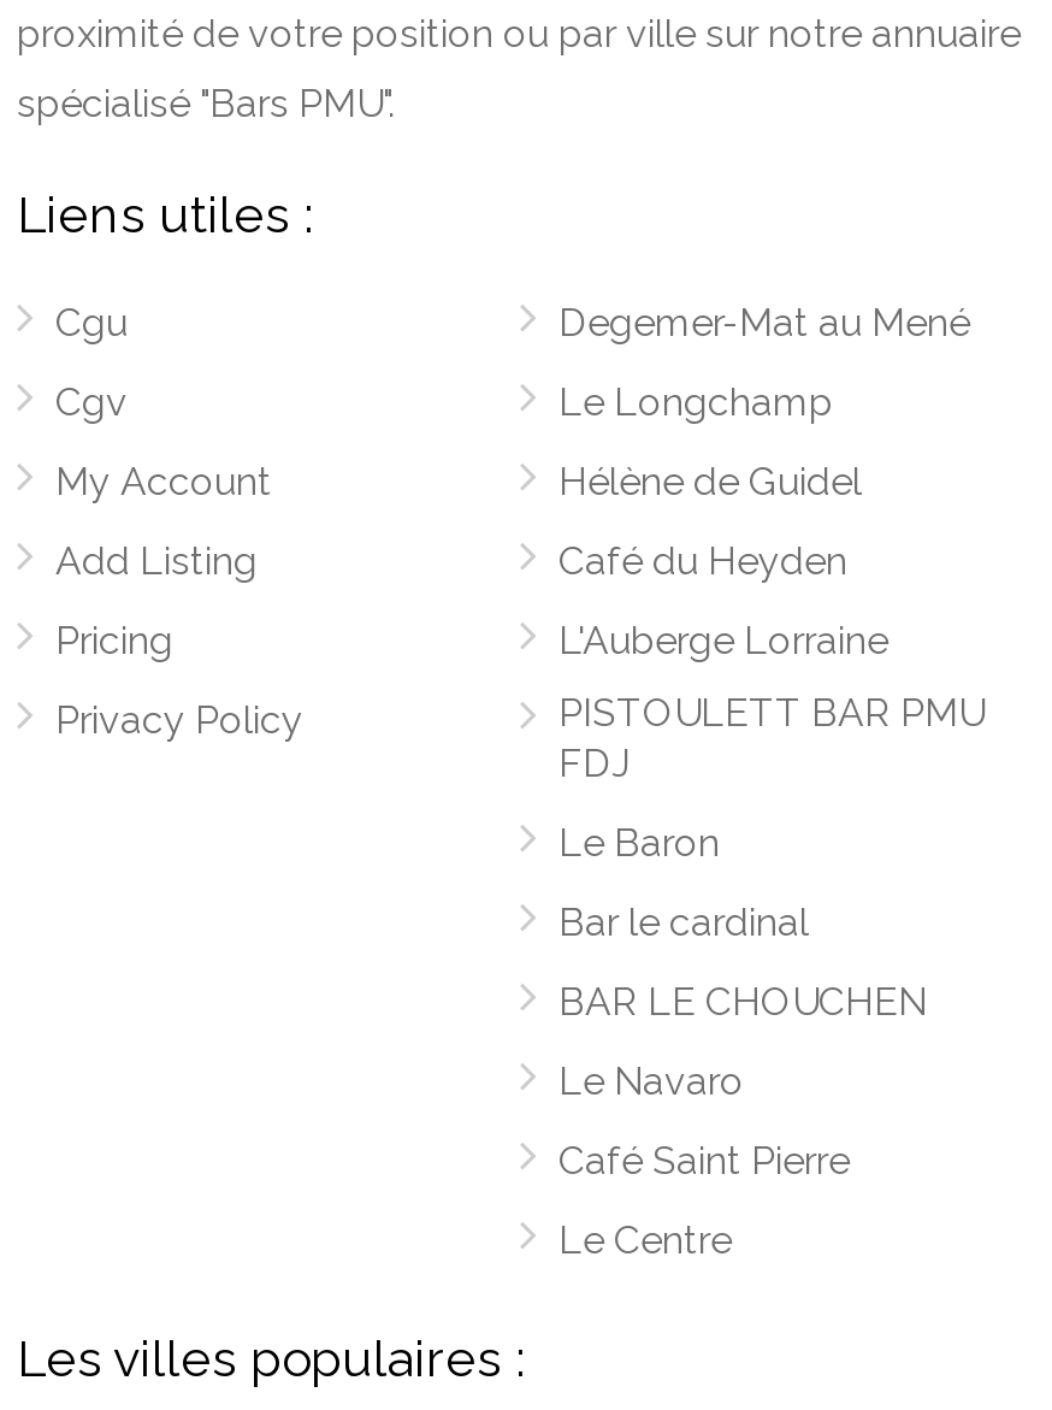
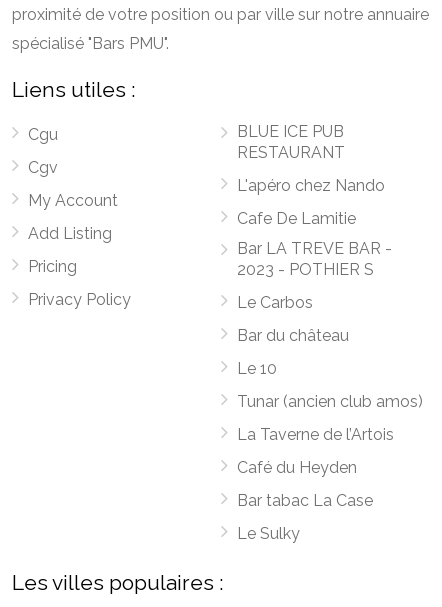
- Degemer-Mat au Mené
- Le Longchamp
- Hélène de Guidel
+ BLUE ICE PUB
+ RESTAURANT
+ L'apéro chez Nando
+ Cafe De Lamitie
+ Bar LA TREVE BAR -
+ 2023 - POTHIER S
+ Le Carbos
+ Bar du château
+ Le 10
+ Tunar (ancien club amos)
+ La Taverne de l’Artois

moved down: Café du Heyden

- L'Auberge Lorraine
- PISTOULETT BAR PMU
- FDJ
- Le Baron
- Bar le cardinal
- BAR LE CHOUCHEN
- Le Navaro
- Café Saint Pierre
- Le Centre
+ Bar tabac La Case
+ Le Sulky
